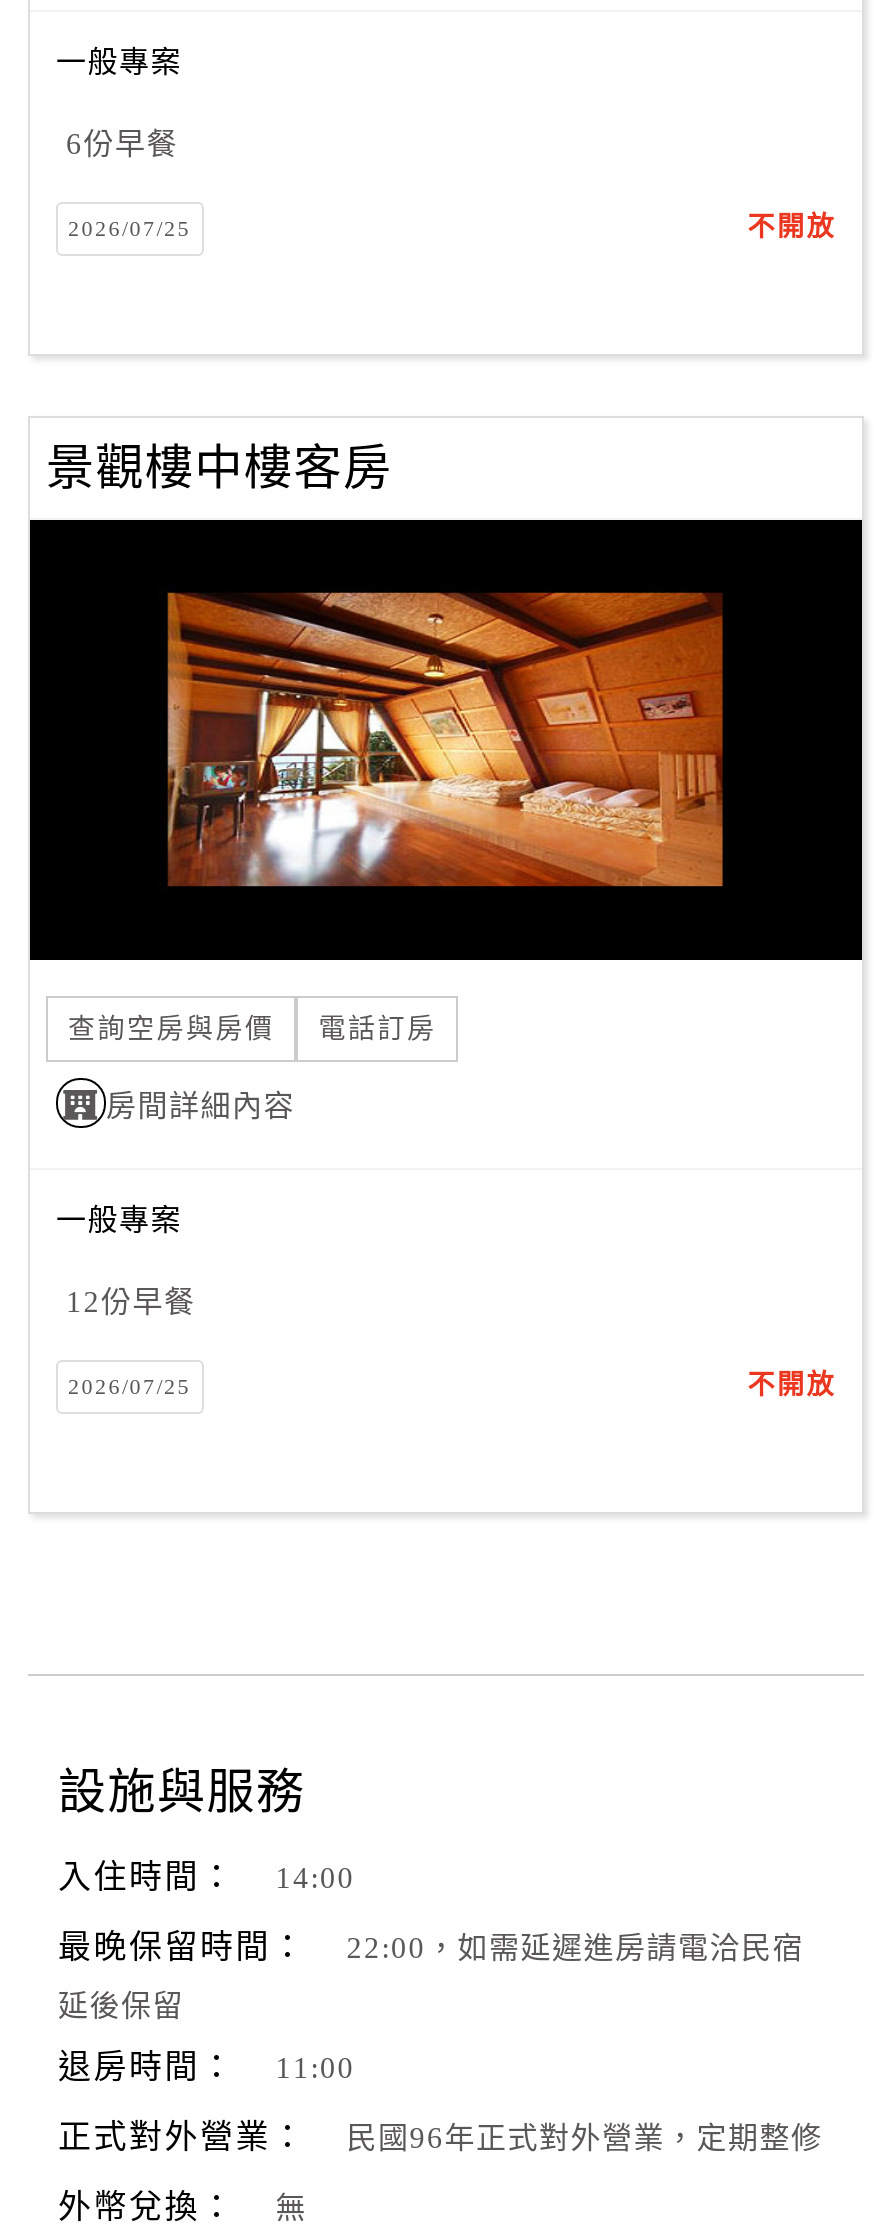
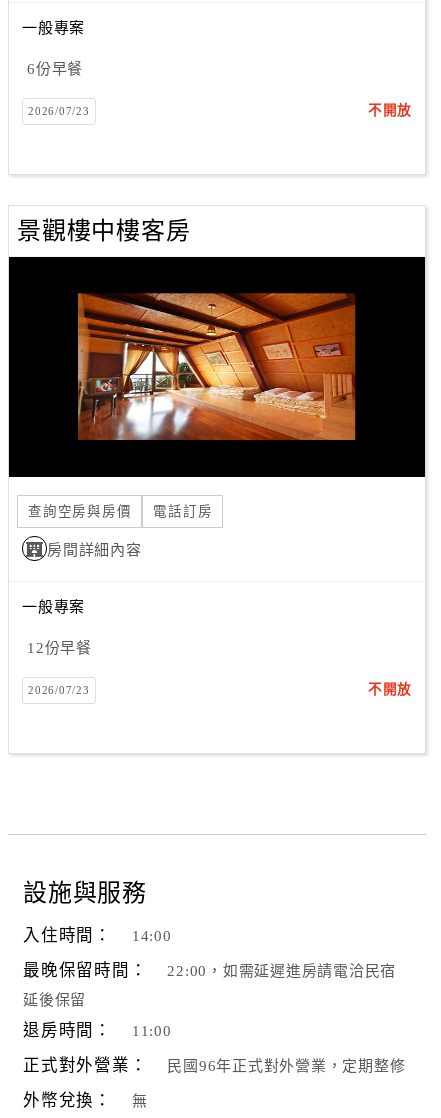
- 2026/07/25
+ 2026/07/23

- 2026/07/25
+ 2026/07/23
